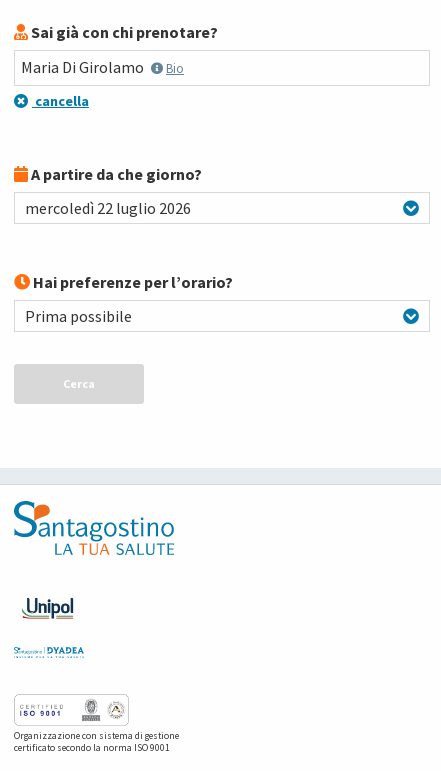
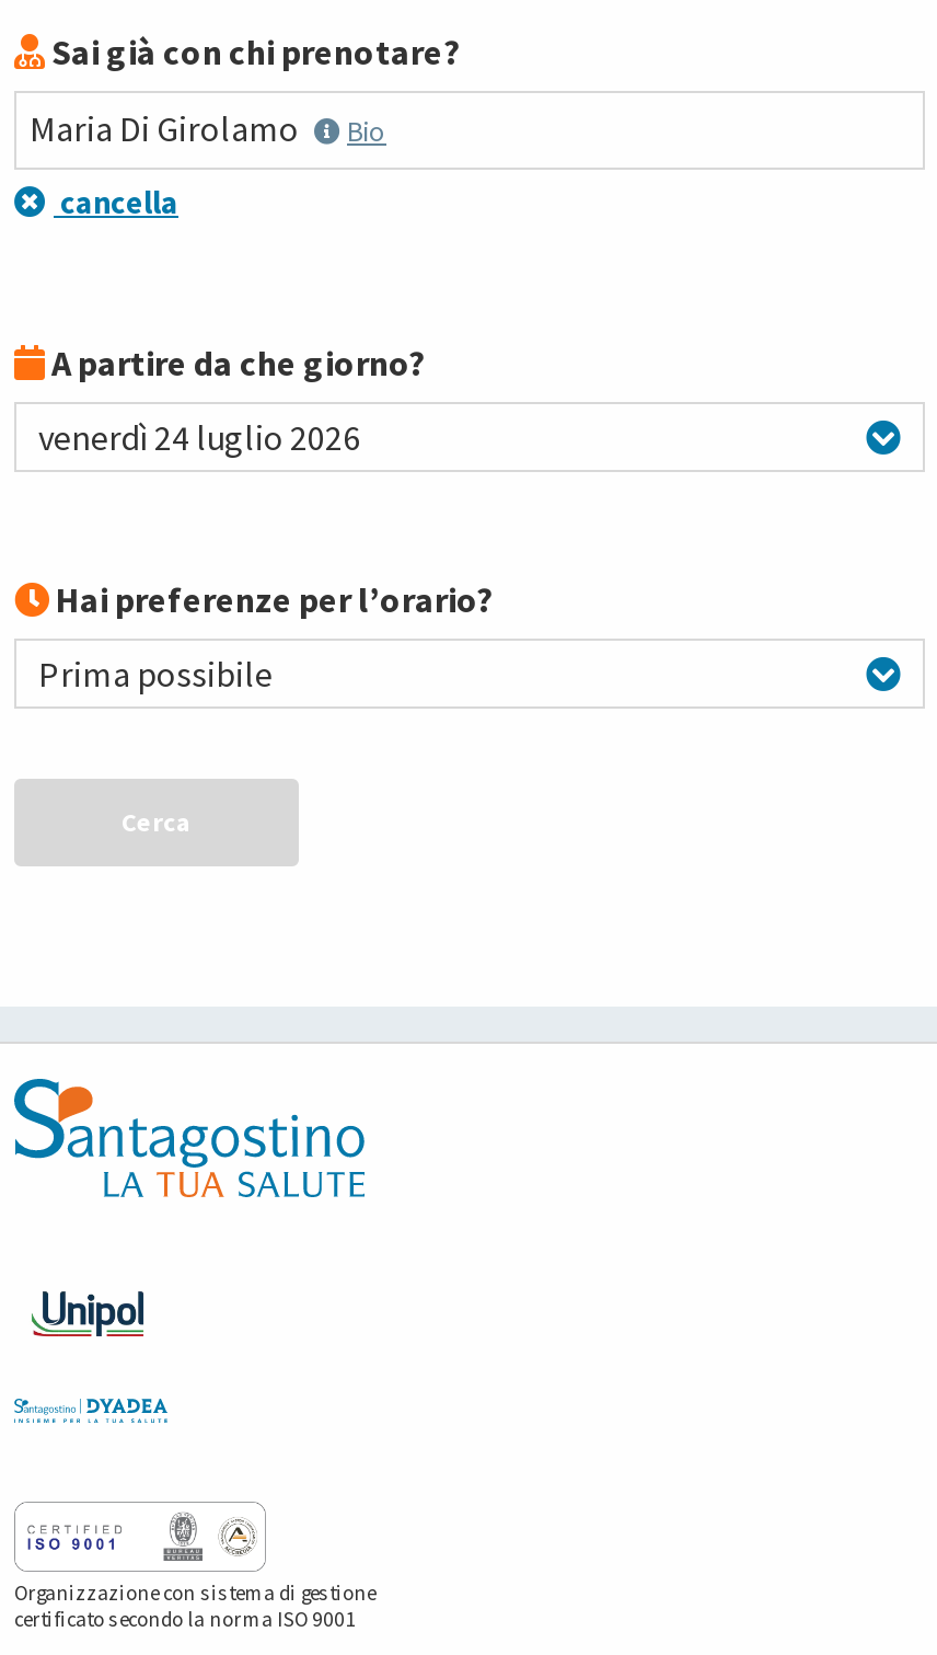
- mercoledì 22 luglio 2026
+ venerdì 24 luglio 2026
